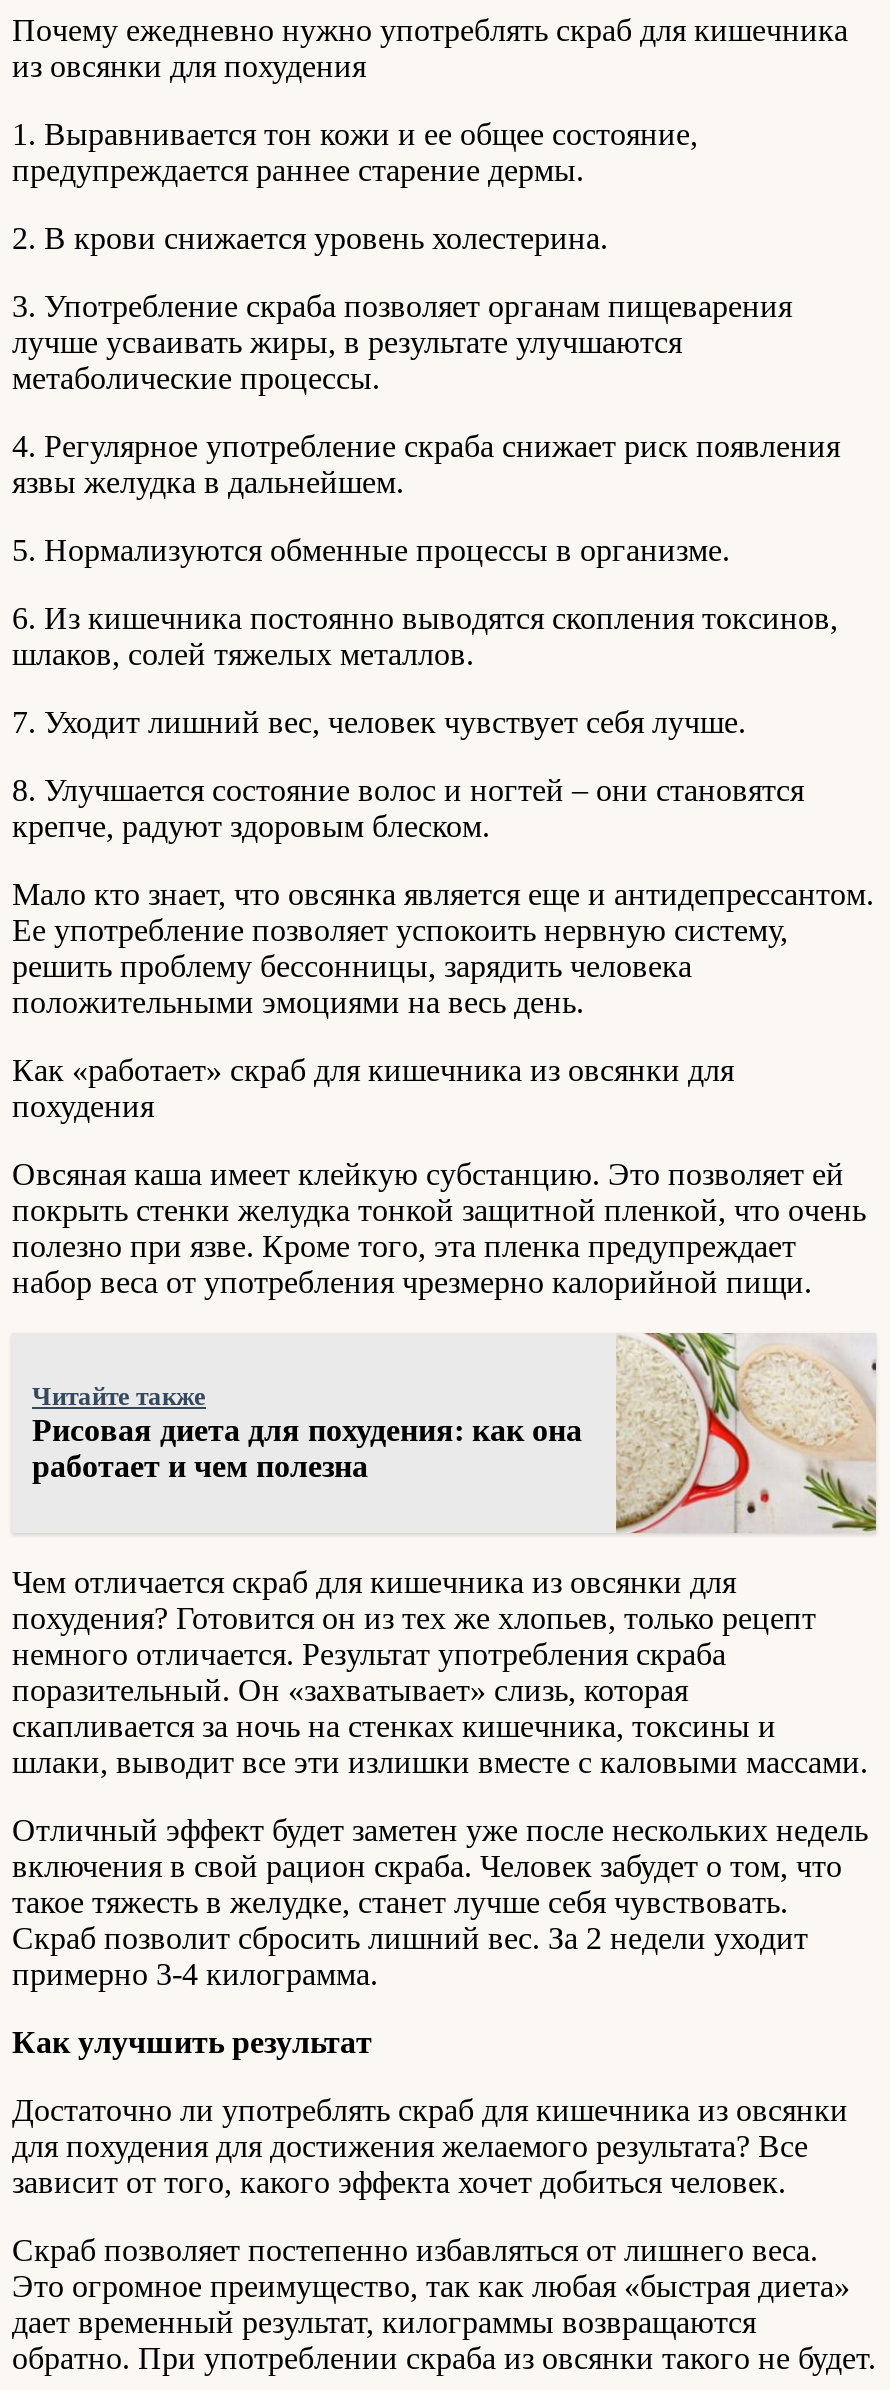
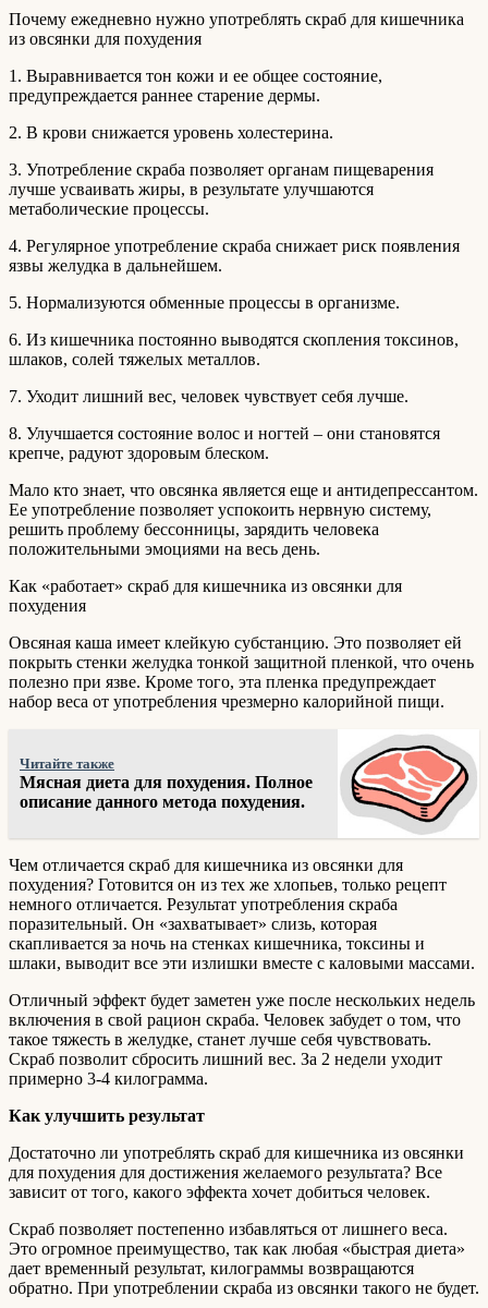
- [image]
- Рисовая диета для похудения: как она
- работает и чем полезна
+ [image]
+ Мясная диета для похудения. Полное
+ описание данного метода похудения.
